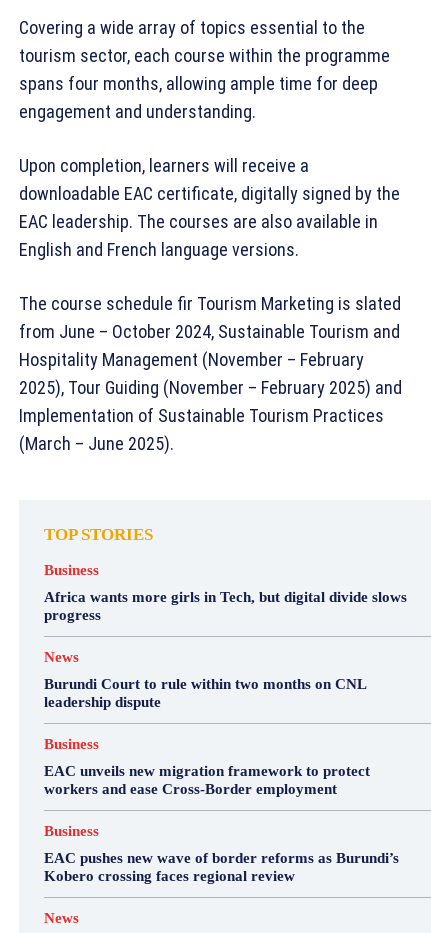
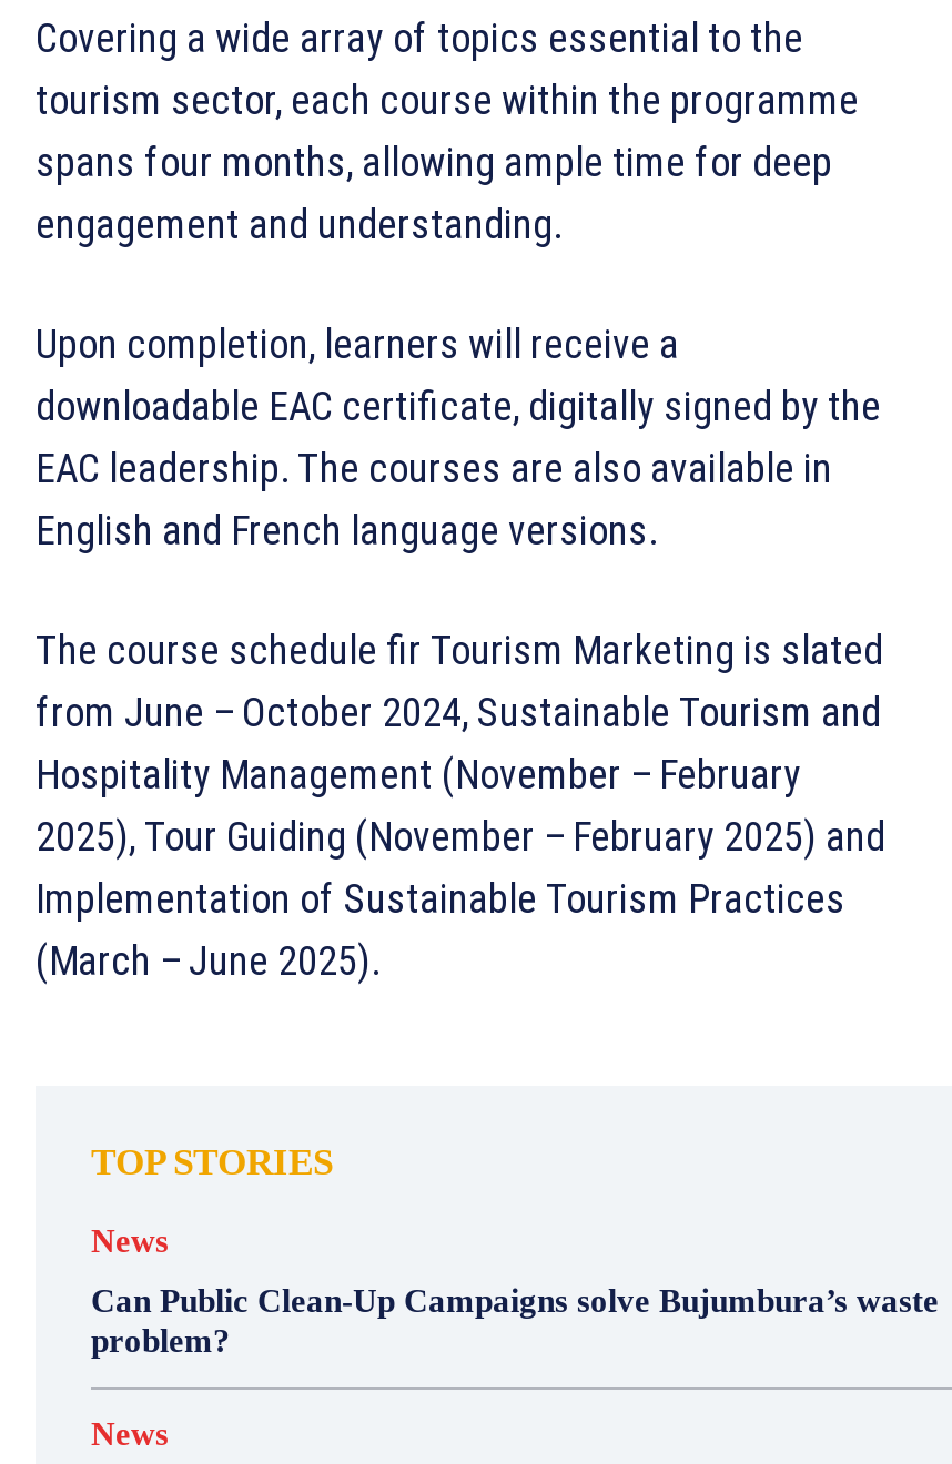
- Business
- Africa wants more girls in Tech, but digital divide slows
- progress

- Burundi Court to rule within two months on CNL
- leadership dispute
- Business
- EAC unveils new migration framework to protect
- workers and ease Cross-Border employment
- Business
- EAC pushes new wave of border reforms as Burundi’s
- Kobero crossing faces regional review
+ Can Public Clean-Up Campaigns solve Bujumbura’s waste
+ problem?
